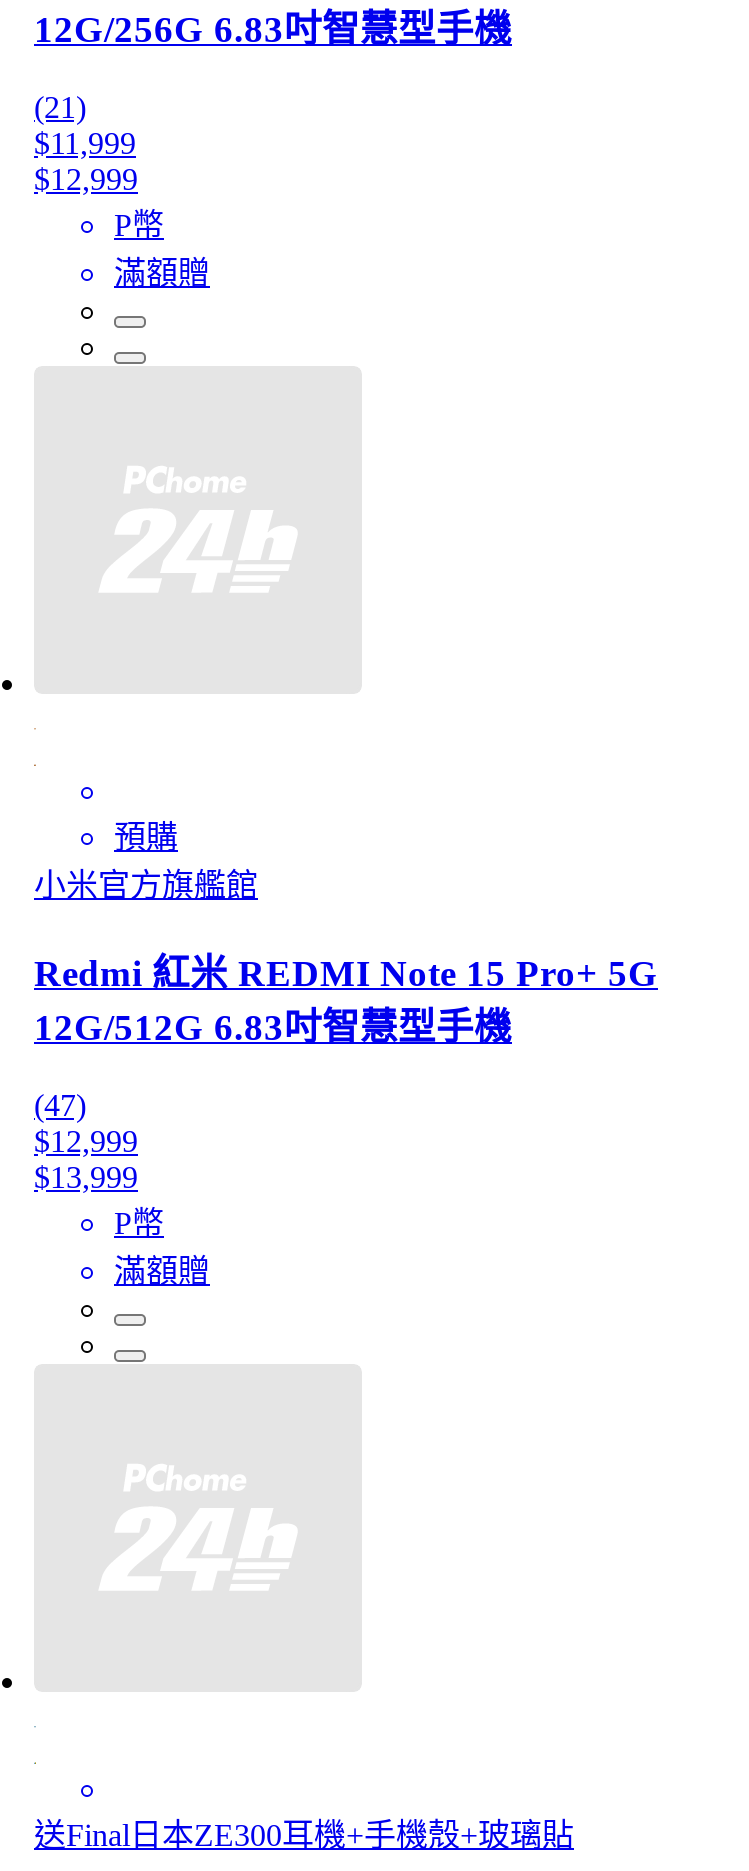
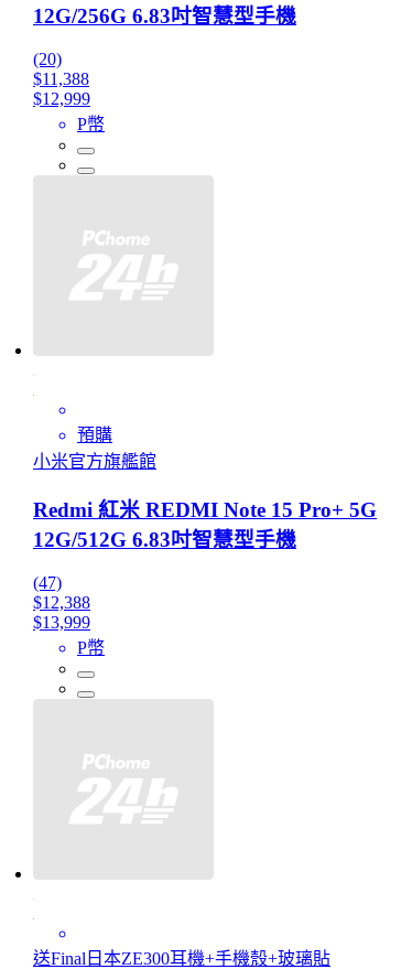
- (21)
+ (20)

- $11,999
+ $11,388

- 滿額贈

- $12,999
+ $12,388

- 滿額贈
